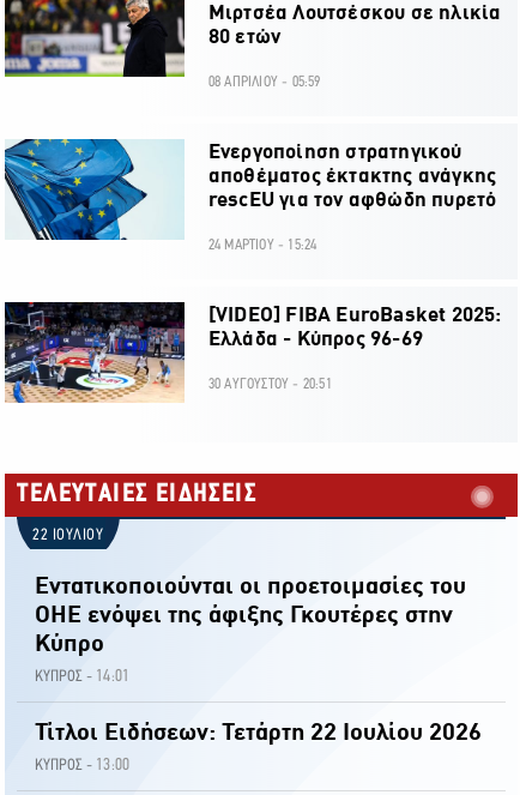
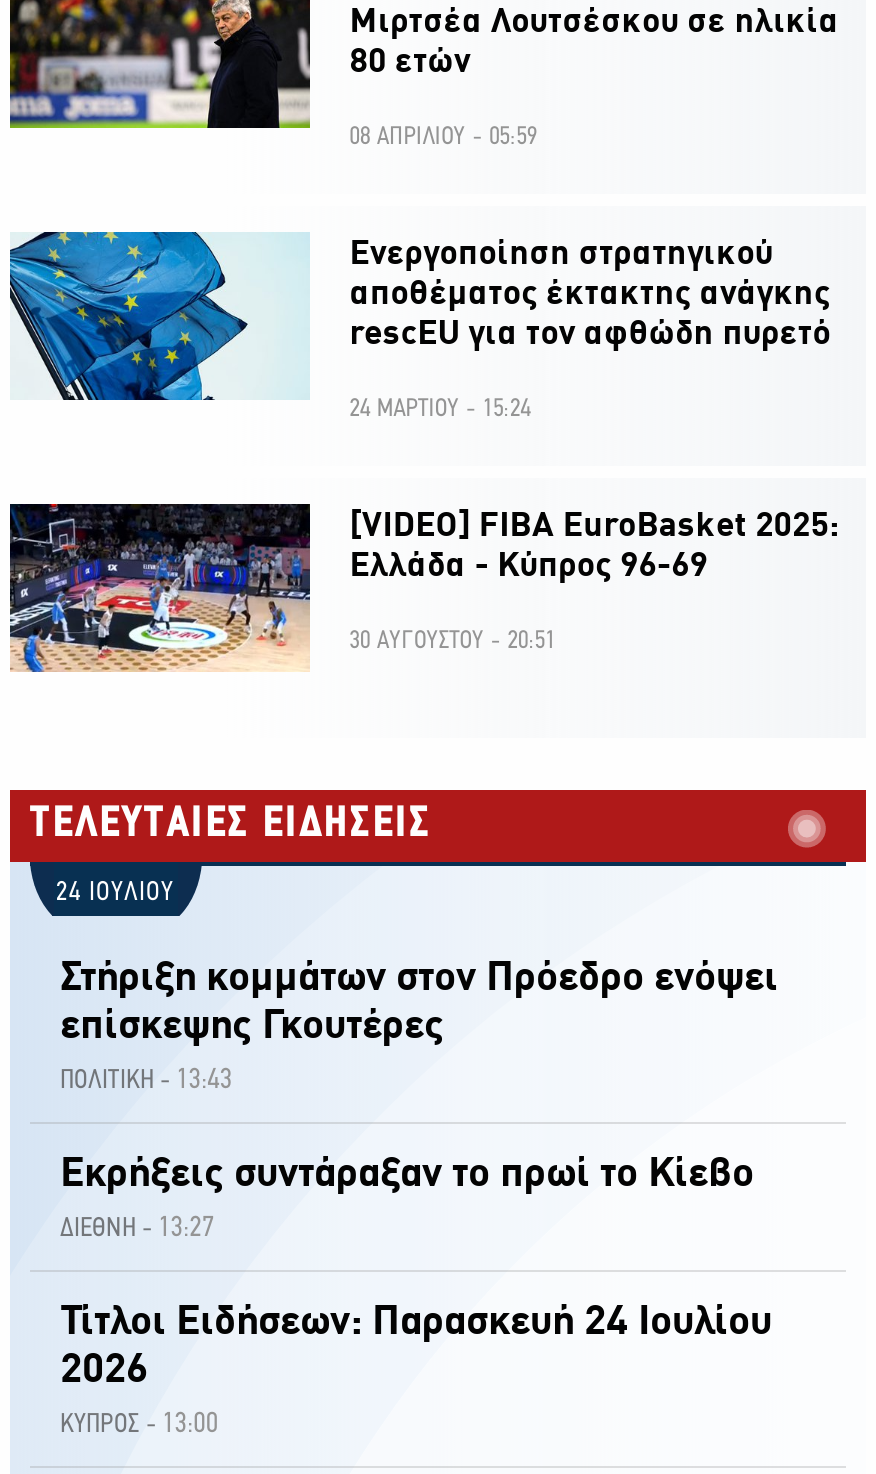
- 22 ΙΟΥΛΙΟΥ
- Εντατικοποιούνται οι προετοιμασίες του
- ΟΗΕ ενόψει της άφιξης Γκουτέρες στην
- Κύπρο
- ΚΥΠΡΟΣ - 14:01
- Τίτλοι Ειδήσεων: Τετάρτη 22 Ιουλίου 2026
+ 24 ΙΟΥΛΙΟΥ
+ Στήριξη κομμάτων στον Πρόεδρο ενόψει
+ επίσκεψης Γκουτέρες
+ ΠΟΛΙΤΙΚΗ - 13:43
+ Εκρήξεις συντάραξαν το πρωί το Κίεβο
+ ΔΙΕΘΝΗ - 13:27
+ Τίτλοι Ειδήσεων: Παρασκευή 24 Ιουλίου
+ 2026
